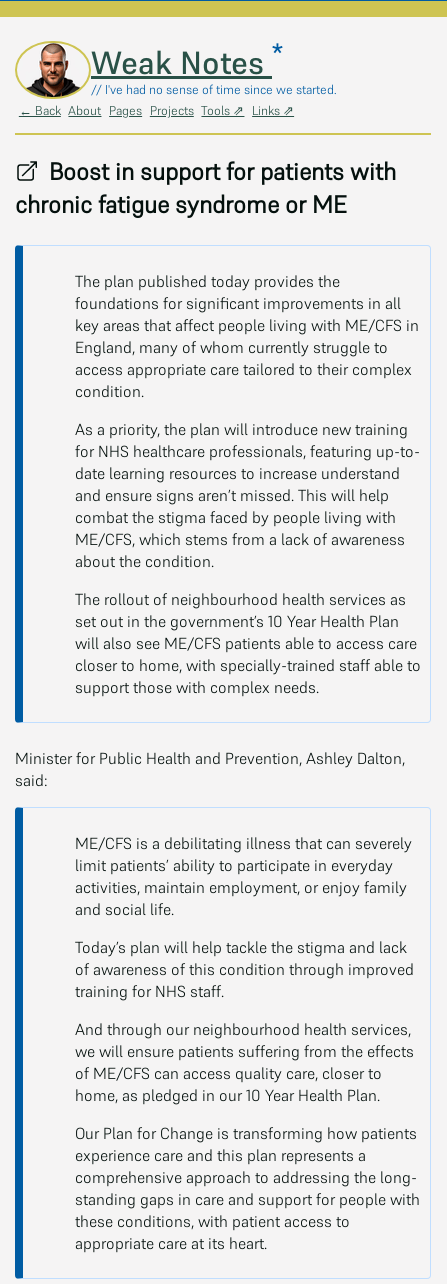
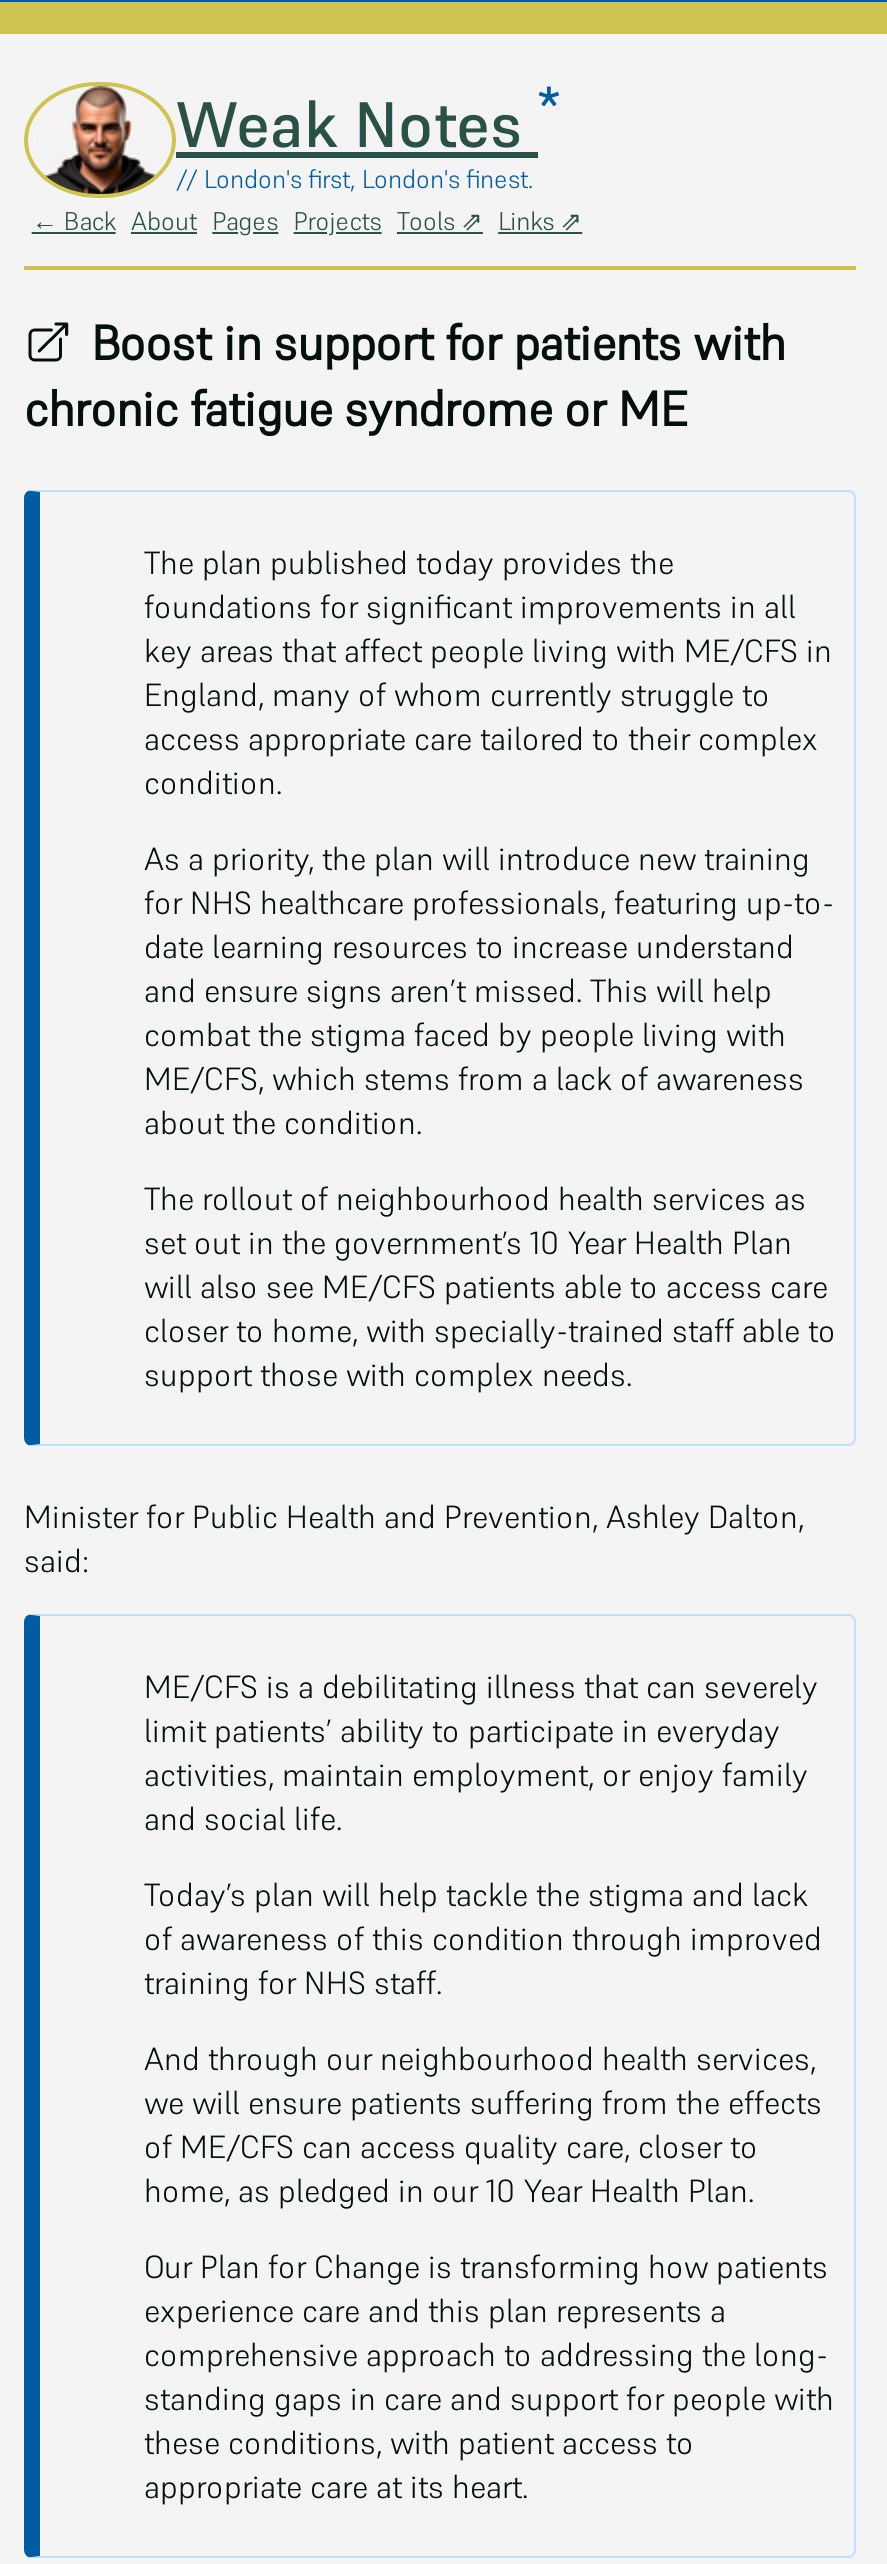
- // I've had no sense of time since we started.
+ // London's first, London's finest.
